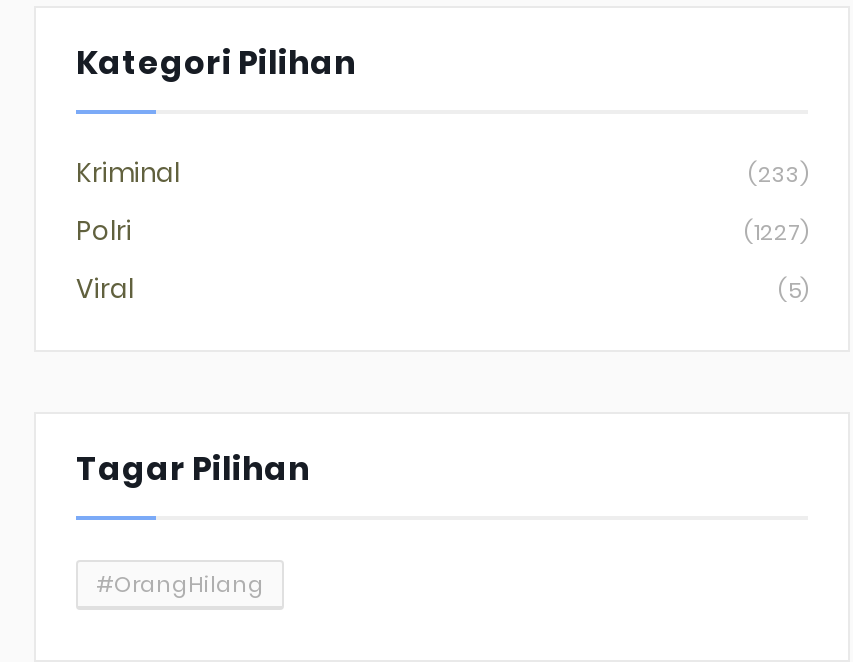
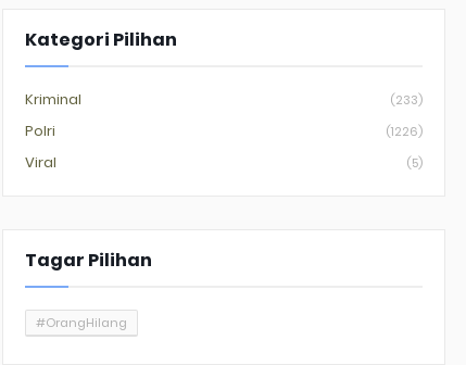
- (1227)
+ (1226)
